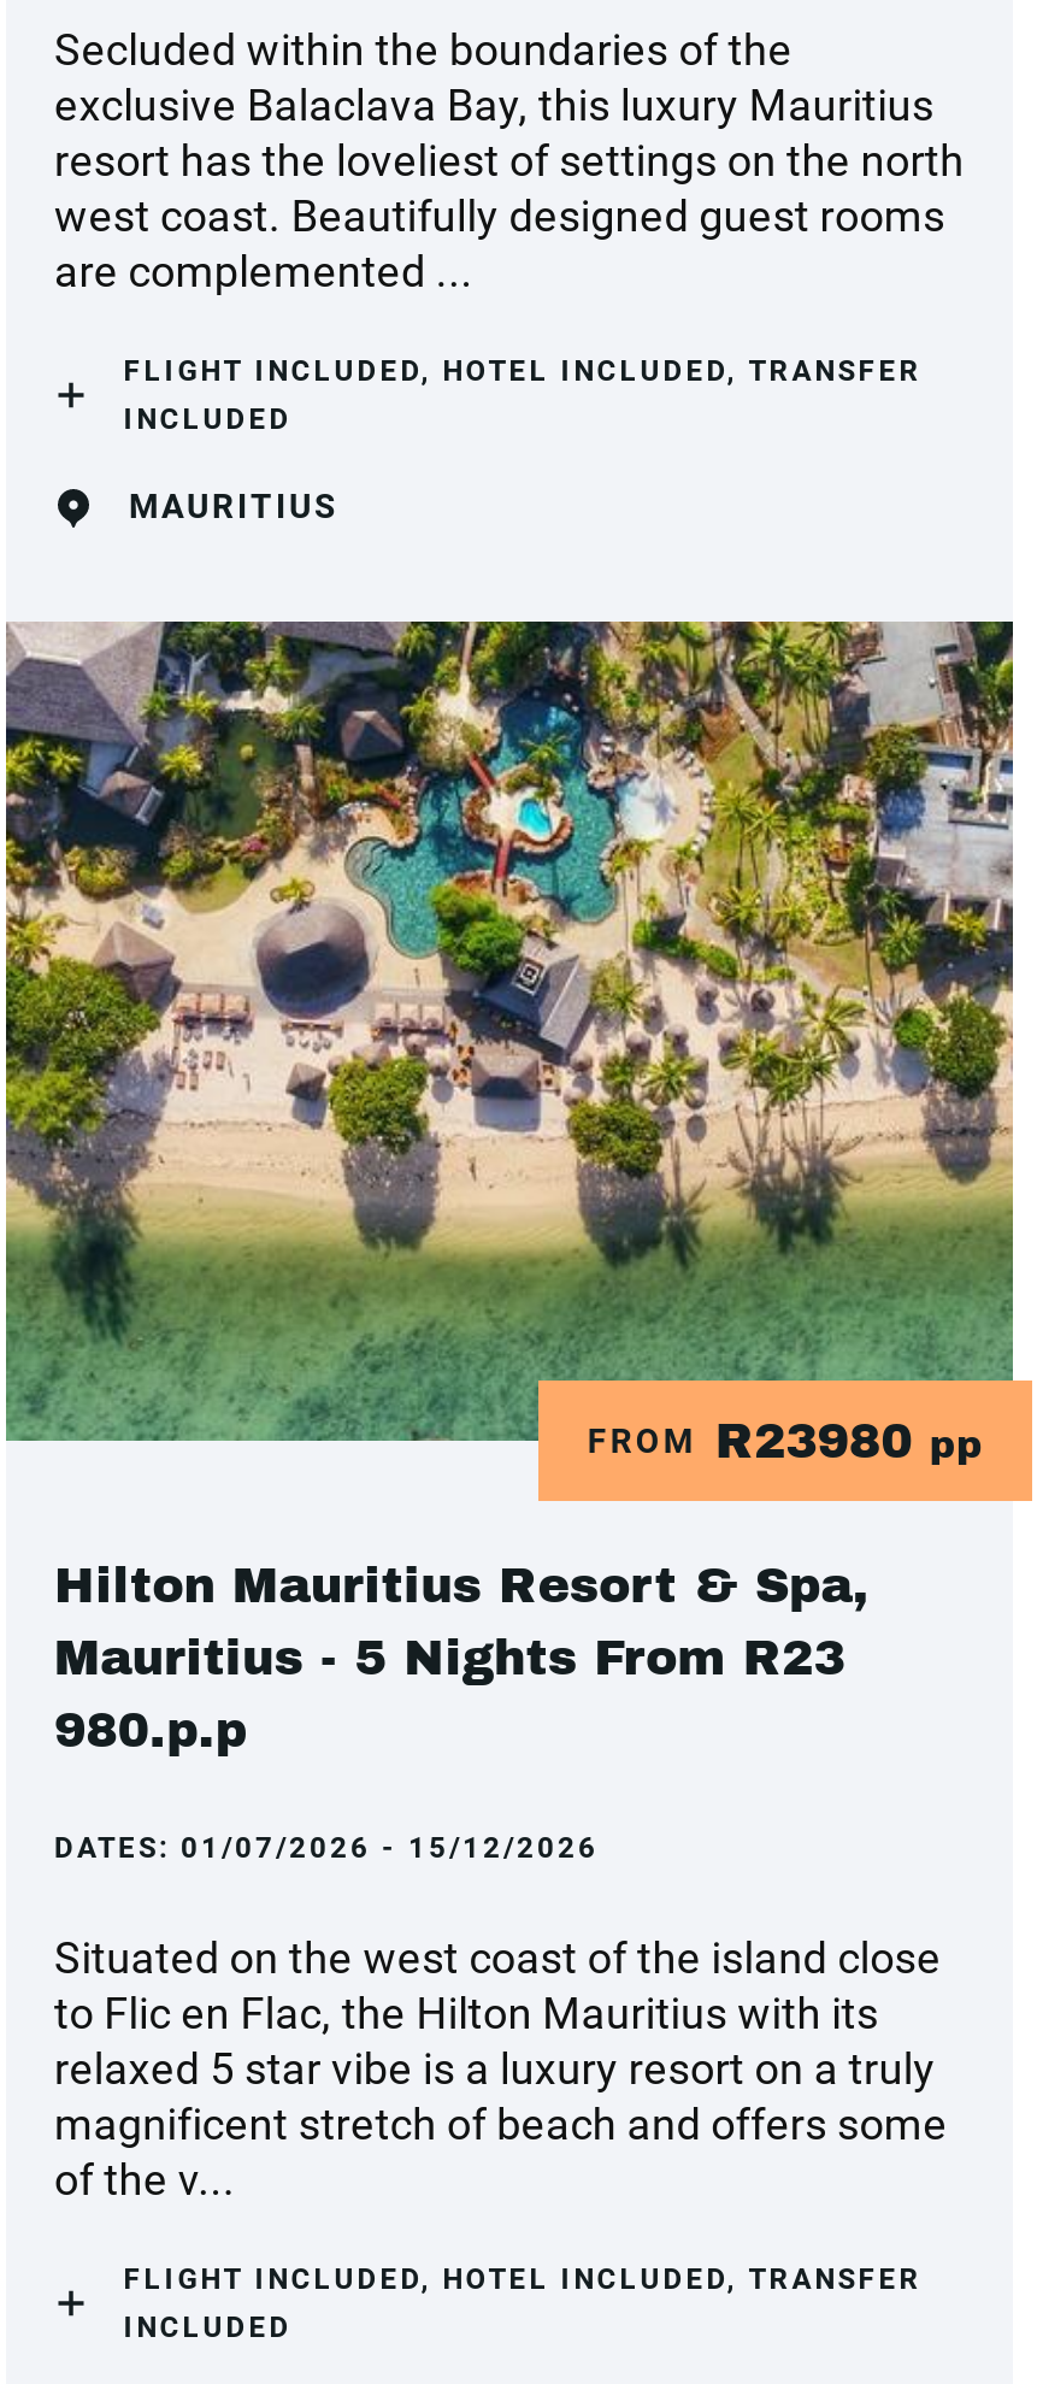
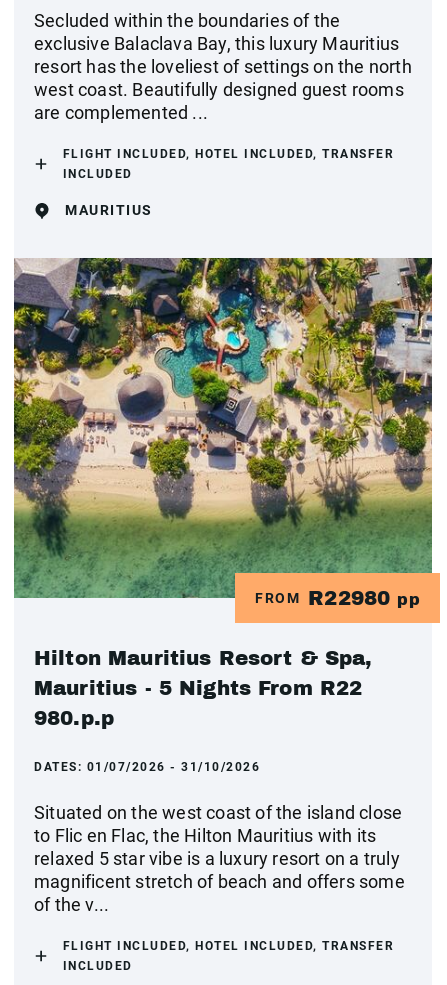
- FROM R23980 pp
+ FROM R22980 pp

- Mauritius - 5 Nights From R23
+ Mauritius - 5 Nights From R22

- DATES: 01/07/2026 - 15/12/2026
+ DATES: 01/07/2026 - 31/10/2026
